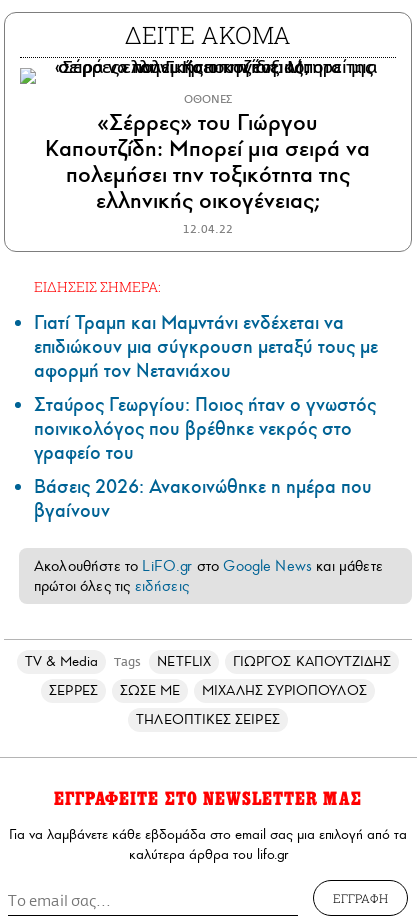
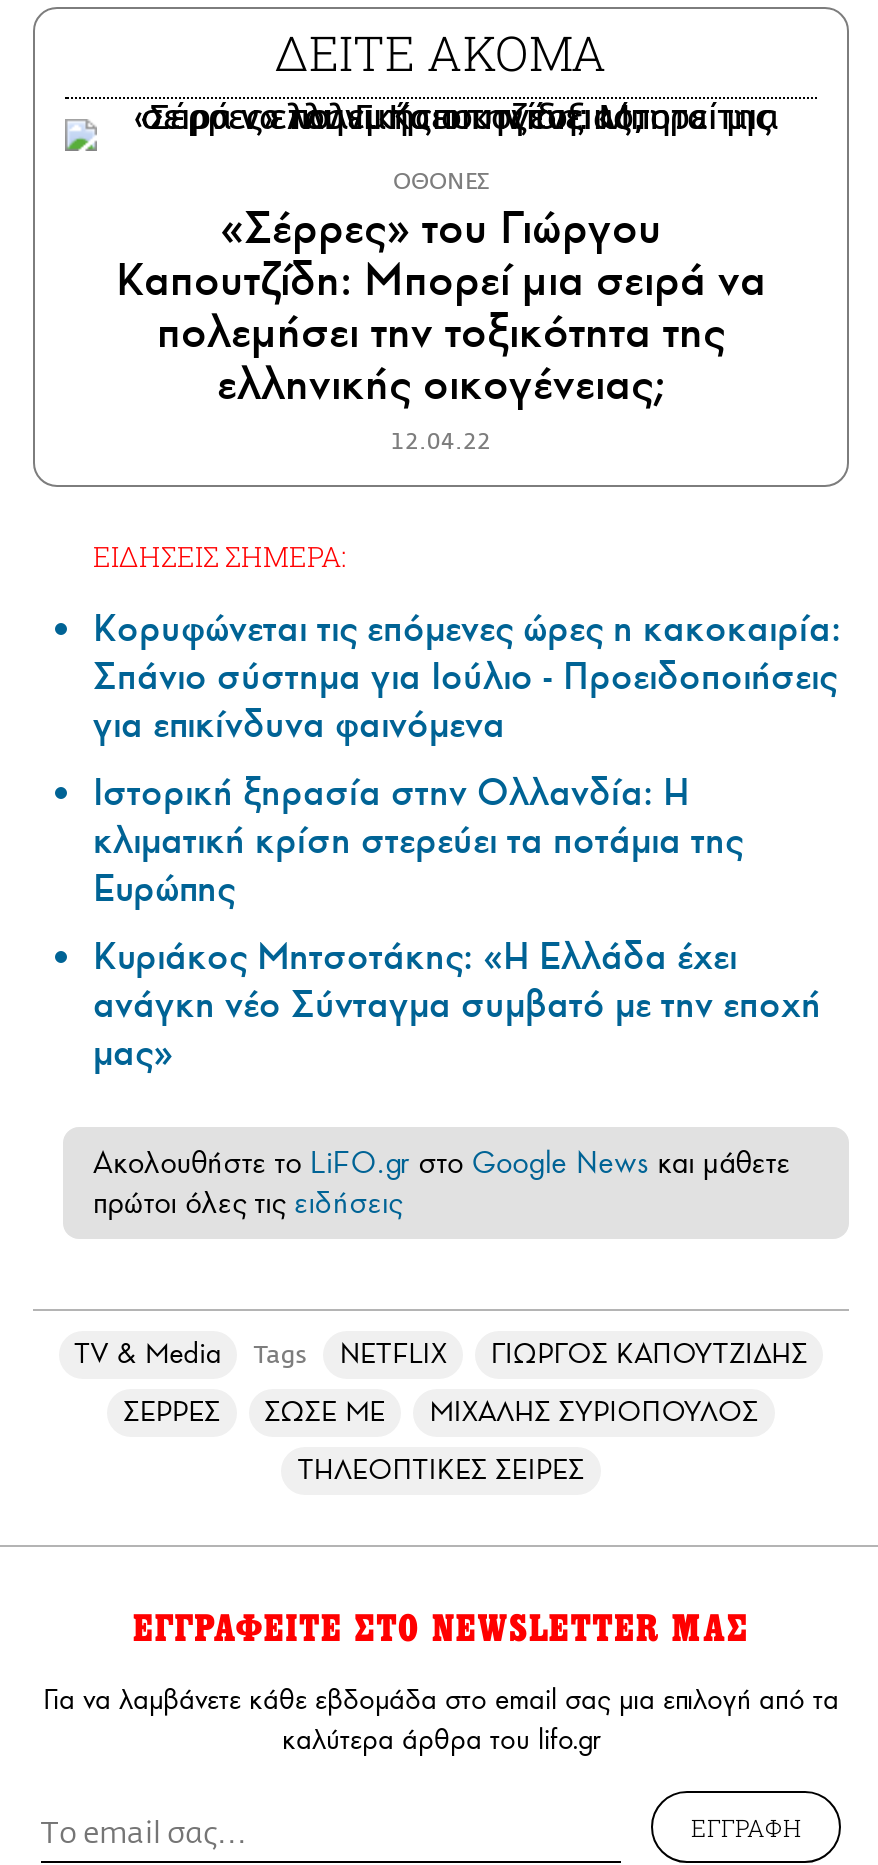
- Γιατί Τραμπ και Μαμντάνι ενδέχεται να
- επιδιώκουν μια σύγκρουση μεταξύ τους με
- αφορμή τον Νετανιάχου
- Σταύρος Γεωργίου: Ποιος ήταν ο γνωστός
- ποινικολόγος που βρέθηκε νεκρός στο
- γραφείο του
- Βάσεις 2026: Ανακοινώθηκε η ημέρα που
- βγαίνουν
+ Κορυφώνεται τις επόμενες ώρες η κακοκαιρία:
+ Σπάνιο σύστημα για Ιούλιο - Προειδοποιήσεις
+ για επικίνδυνα φαινόμενα
+ Ιστορική ξηρασία στην Ολλανδία: Η
+ κλιματική κρίση στερεύει τα ποτάμια της
+ Ευρώπης
+ Κυριάκος Μητσοτάκης: «Η Ελλάδα έχει
+ ανάγκη νέο Σύνταγμα συμβατό με την εποχή
+ μας»
